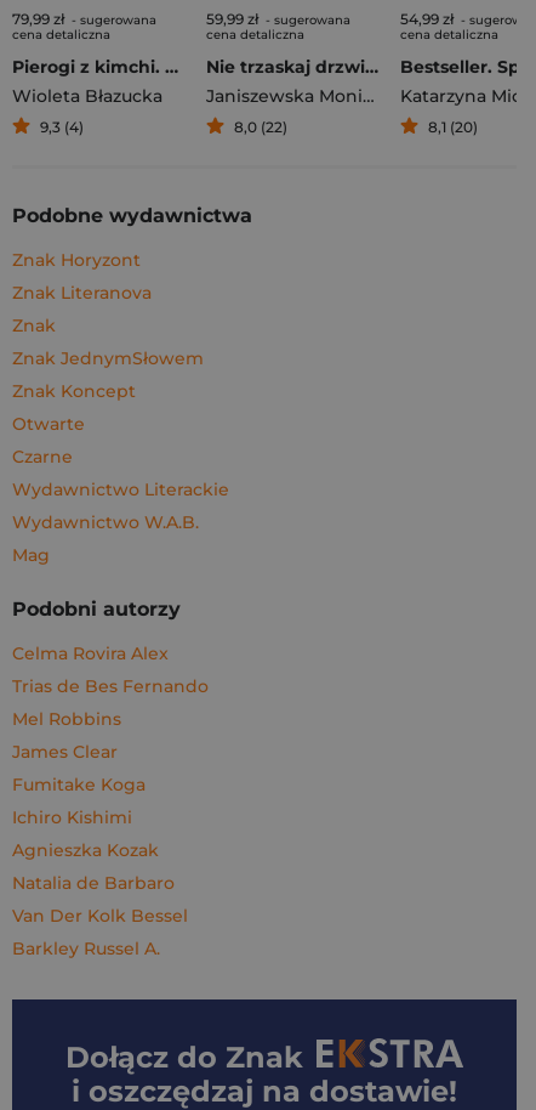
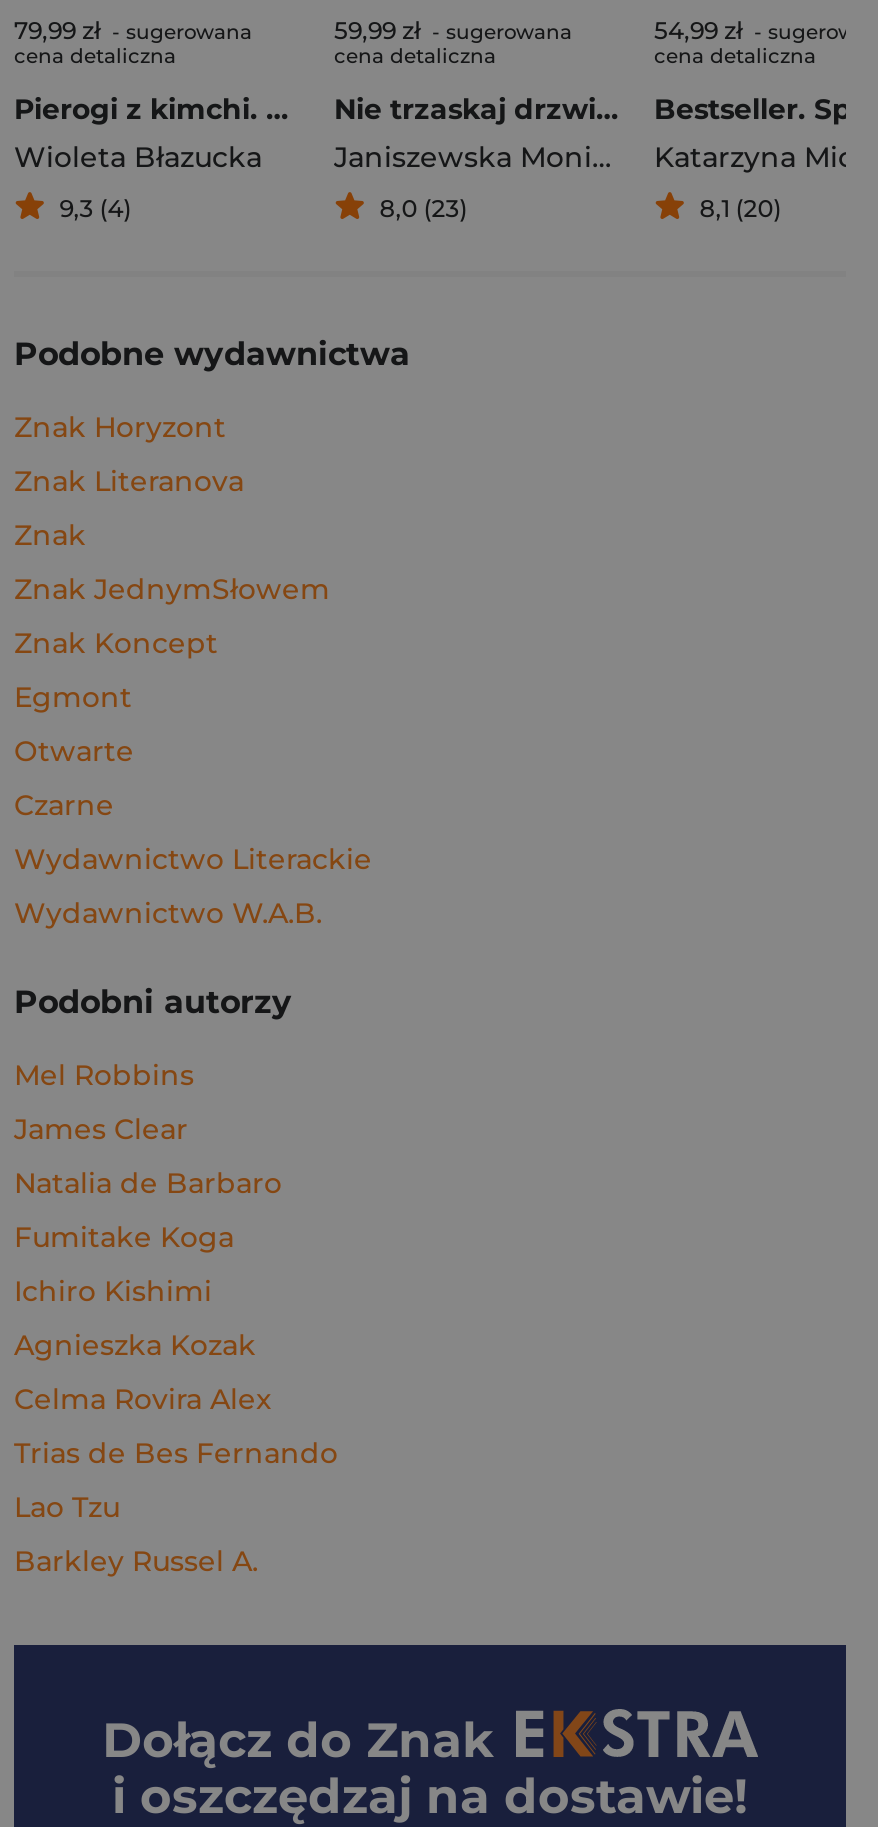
- 8,0 (22)
+ 8,0 (23)

+ Egmont

moved down: Otwarte | Czarne | Wydawnictwo Literackie | Wydawnictwo W.A.B.

- Mag

moved down: Celma Rovira Alex | Trias de Bes Fernando

moved up: Mel Robbins | James Clear

moved up: Fumitake Koga | Ichiro Kishimi | Agnieszka Kozak

moved up: Natalia de Barbaro

- Van Der Kolk Bessel
+ Lao Tzu
